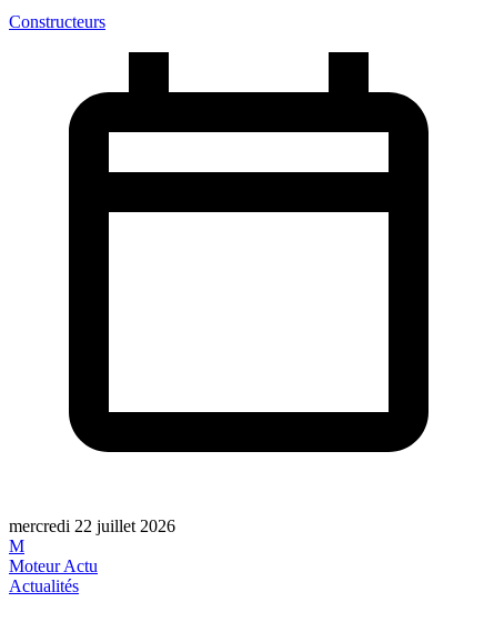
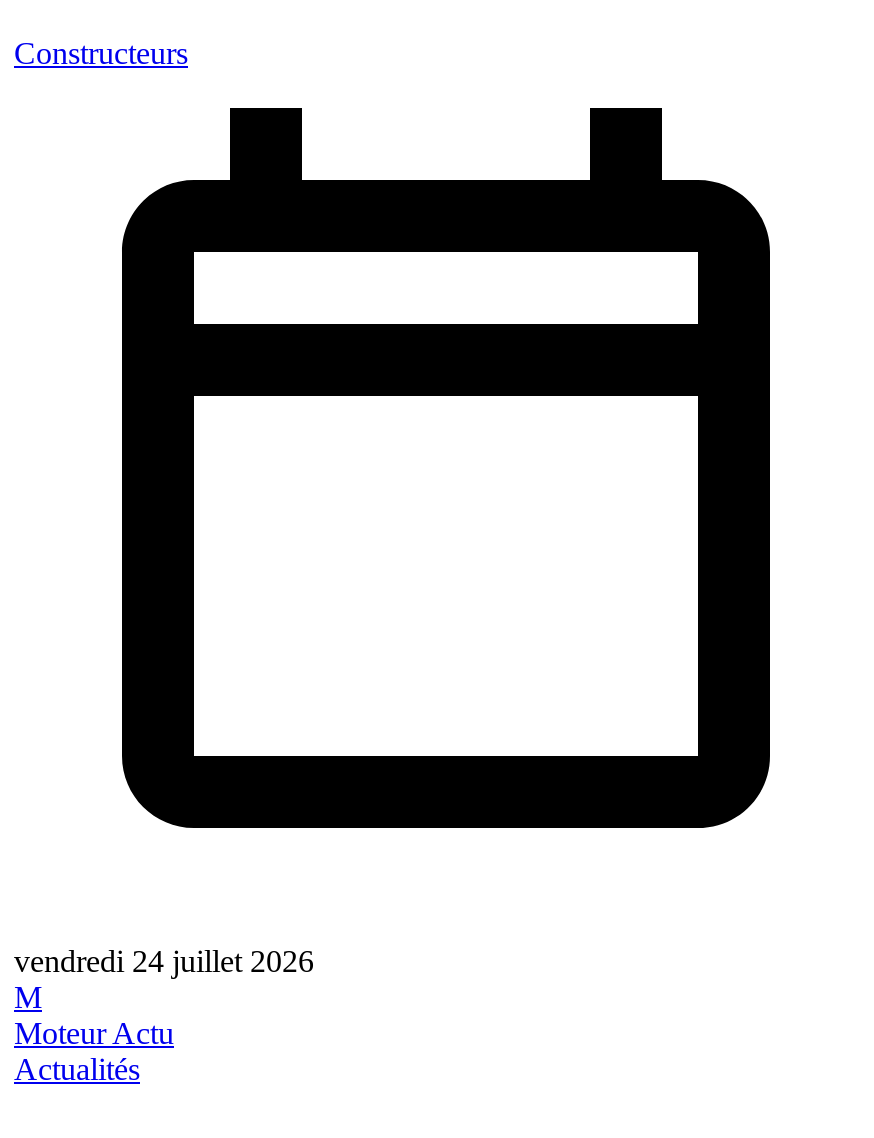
- mercredi 22 juillet 2026
+ vendredi 24 juillet 2026
